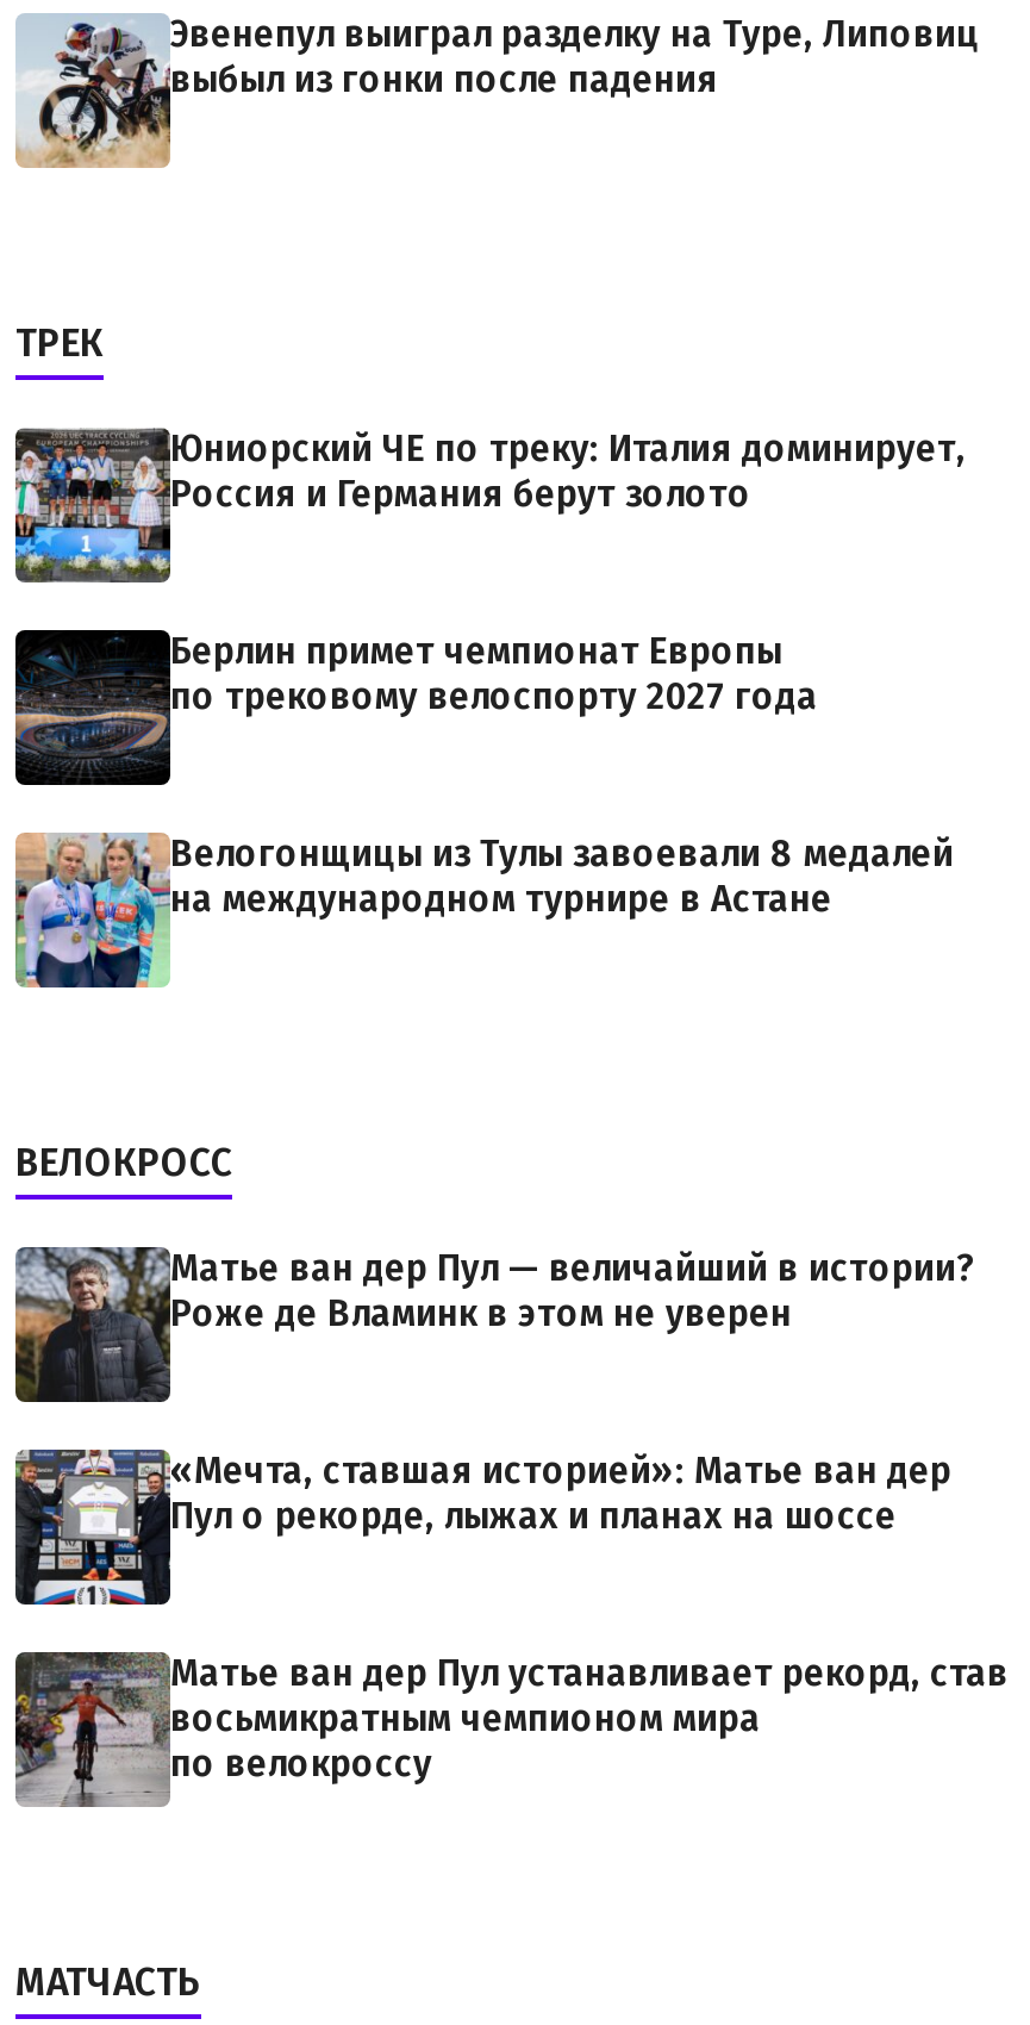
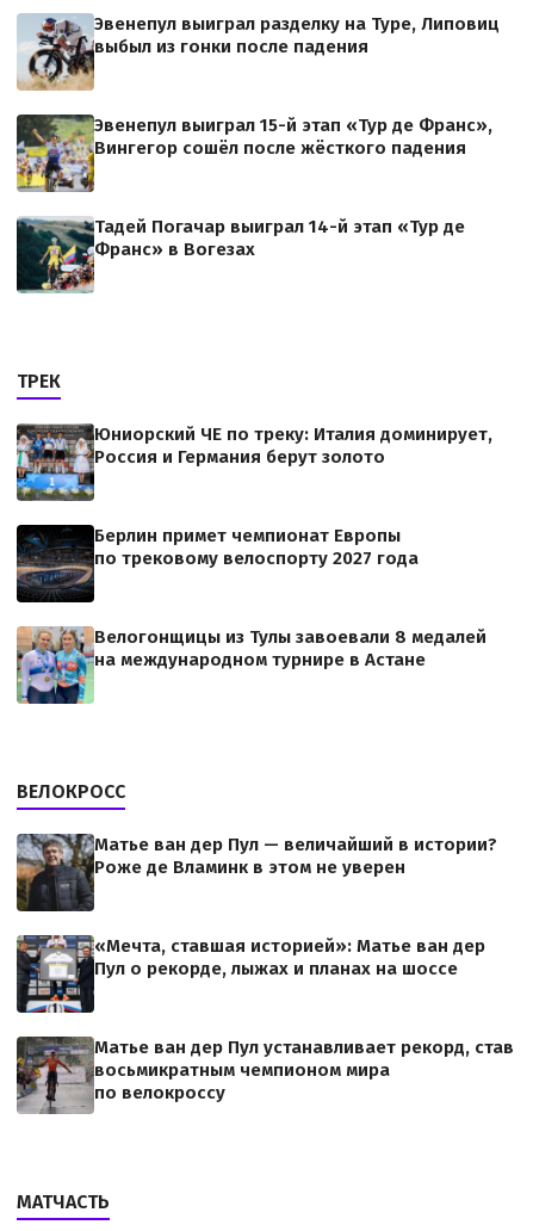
+ [image]
+ Эвенепул выиграл 15-й этап «Тур де Франс»,
+ Вингегор сошёл после жёсткого падения

+ [image]
+ Тадей Погачар выиграл 14-й этап «Тур де
+ Франс» в Вогезах
